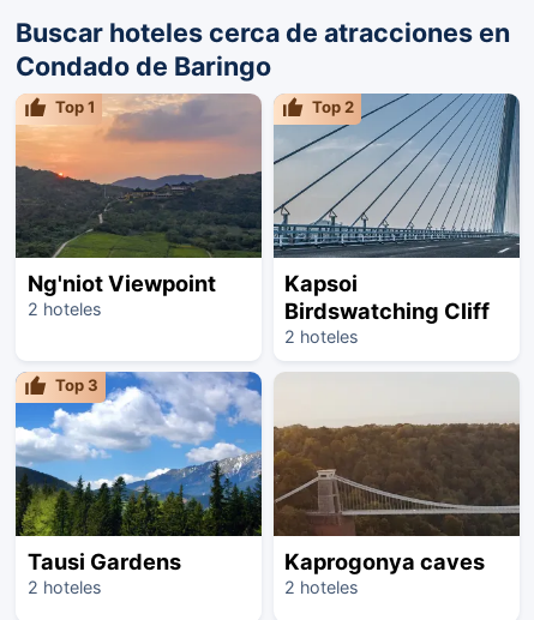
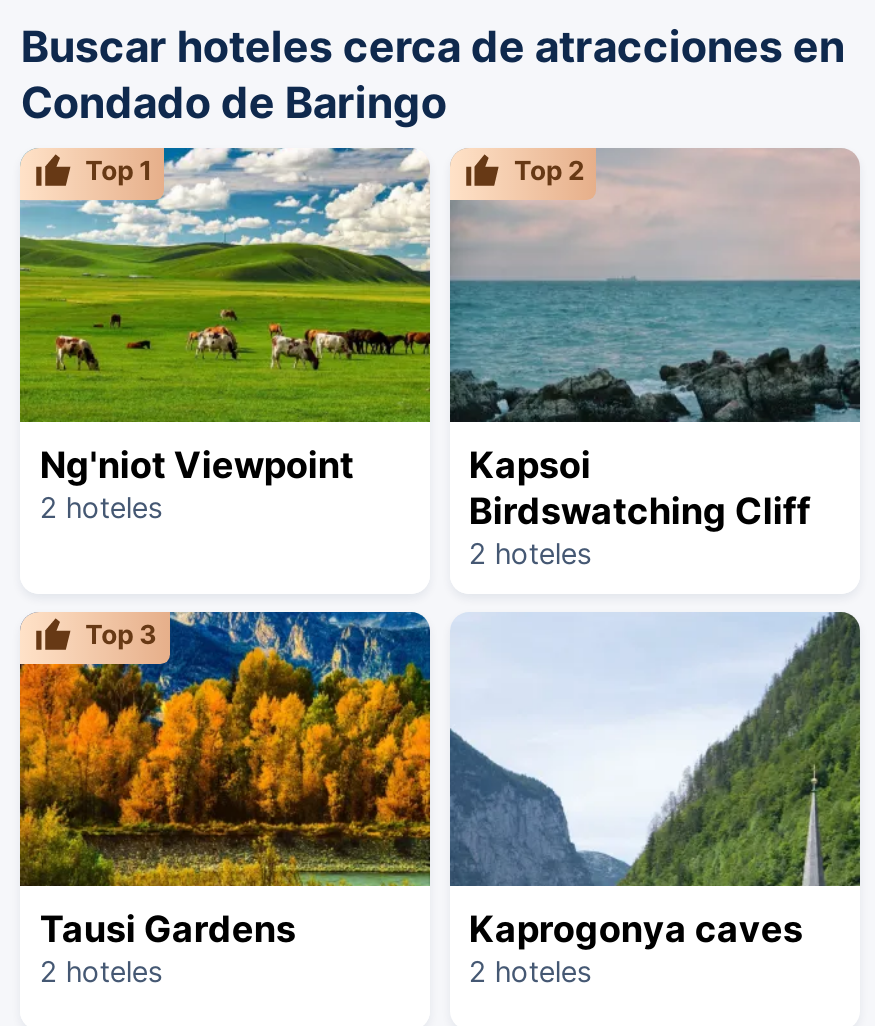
- [image]
+ [image]

- [image]
+ [image]

- [image]
+ [image]

- [image]
+ [image]
